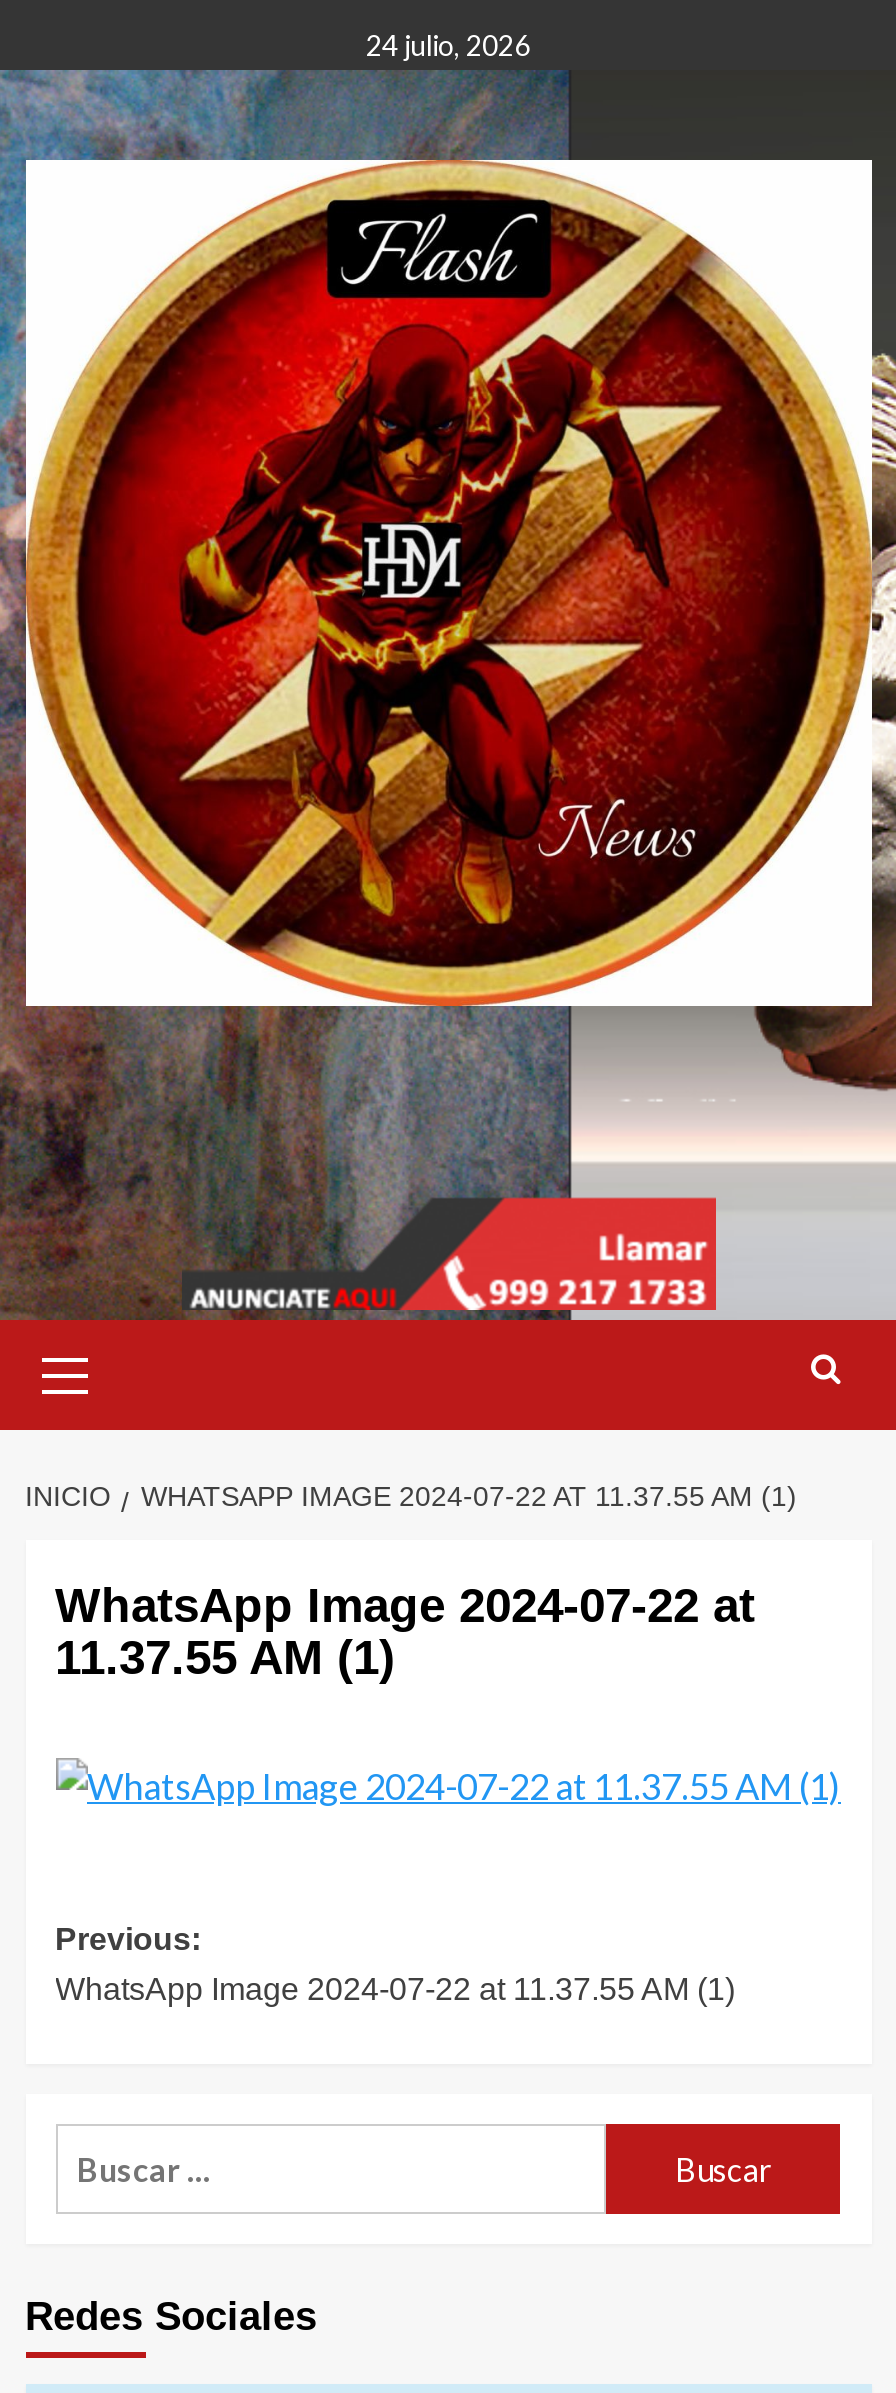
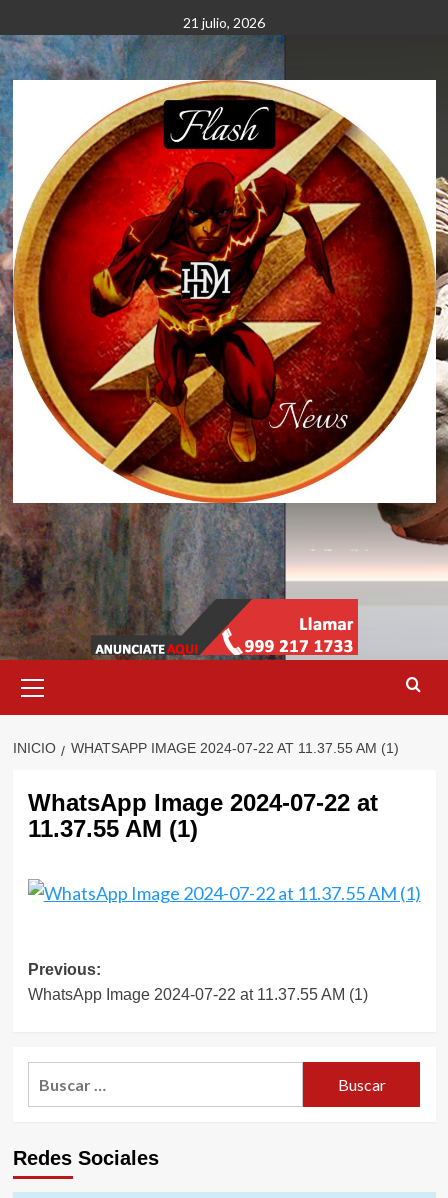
- 24 julio, 2026
+ 21 julio, 2026
